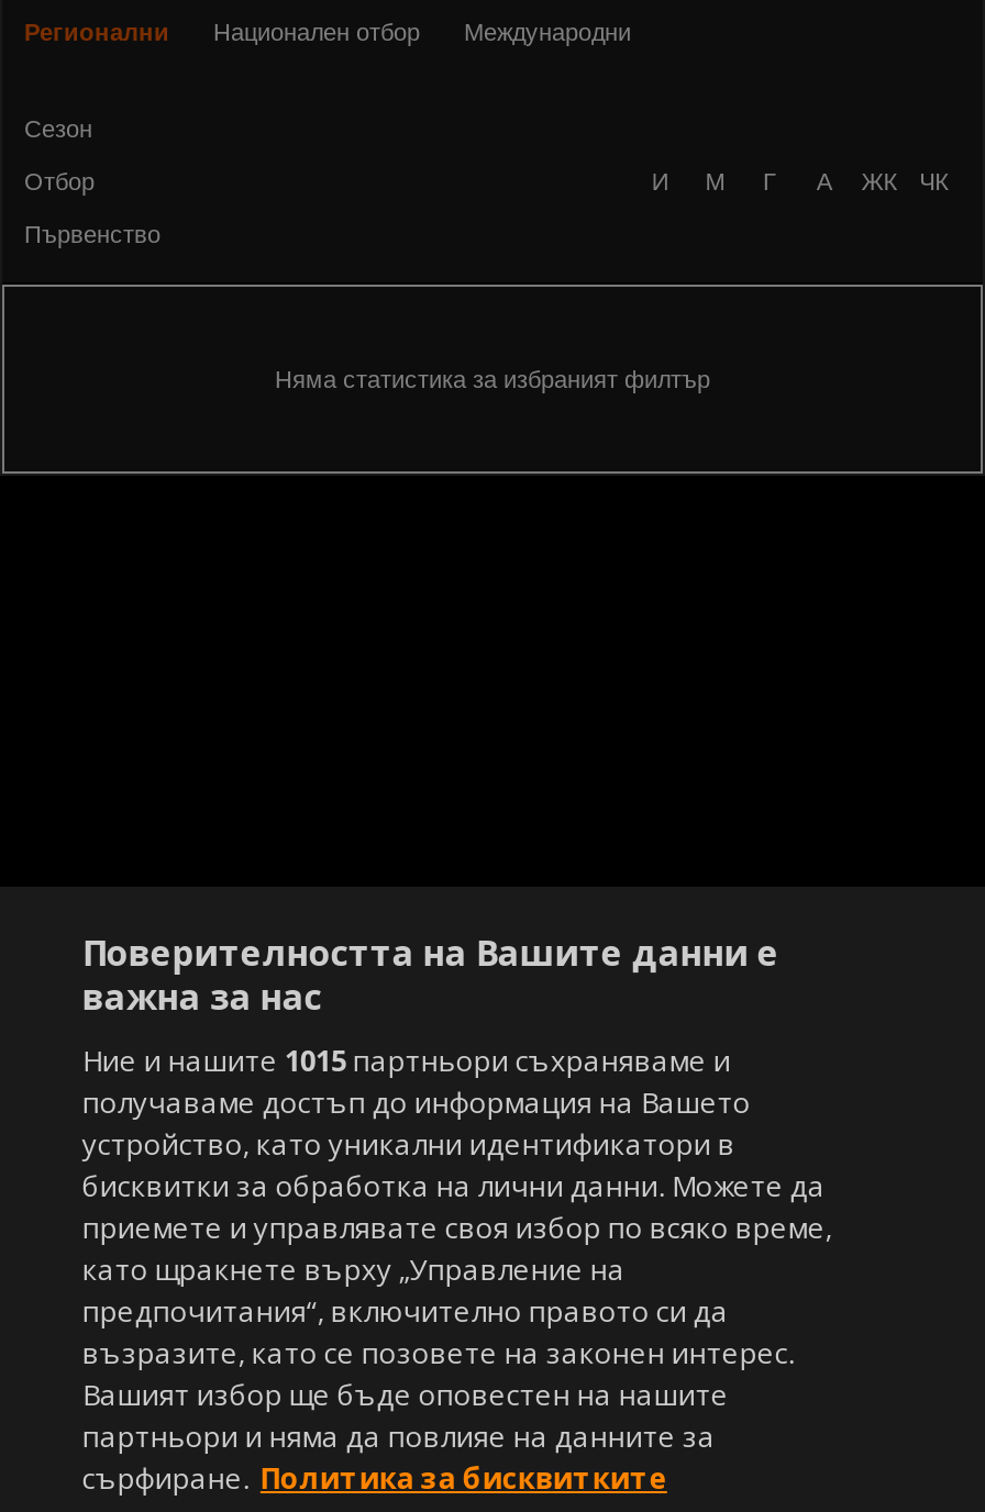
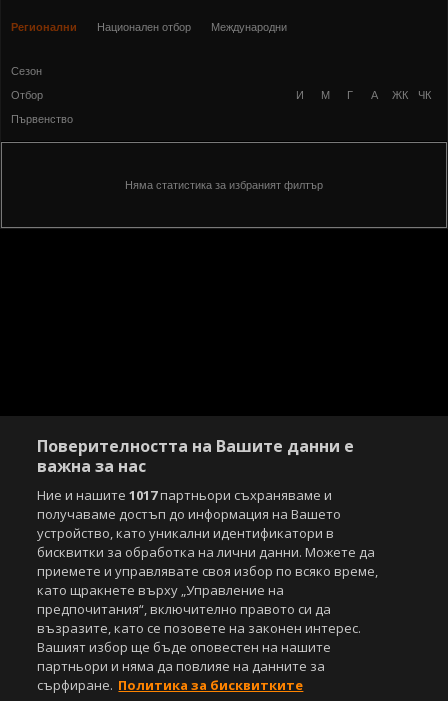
- Ние и нашите 1015 партньори съхраняваме и
+ Ние и нашите 1017 партньори съхраняваме и
